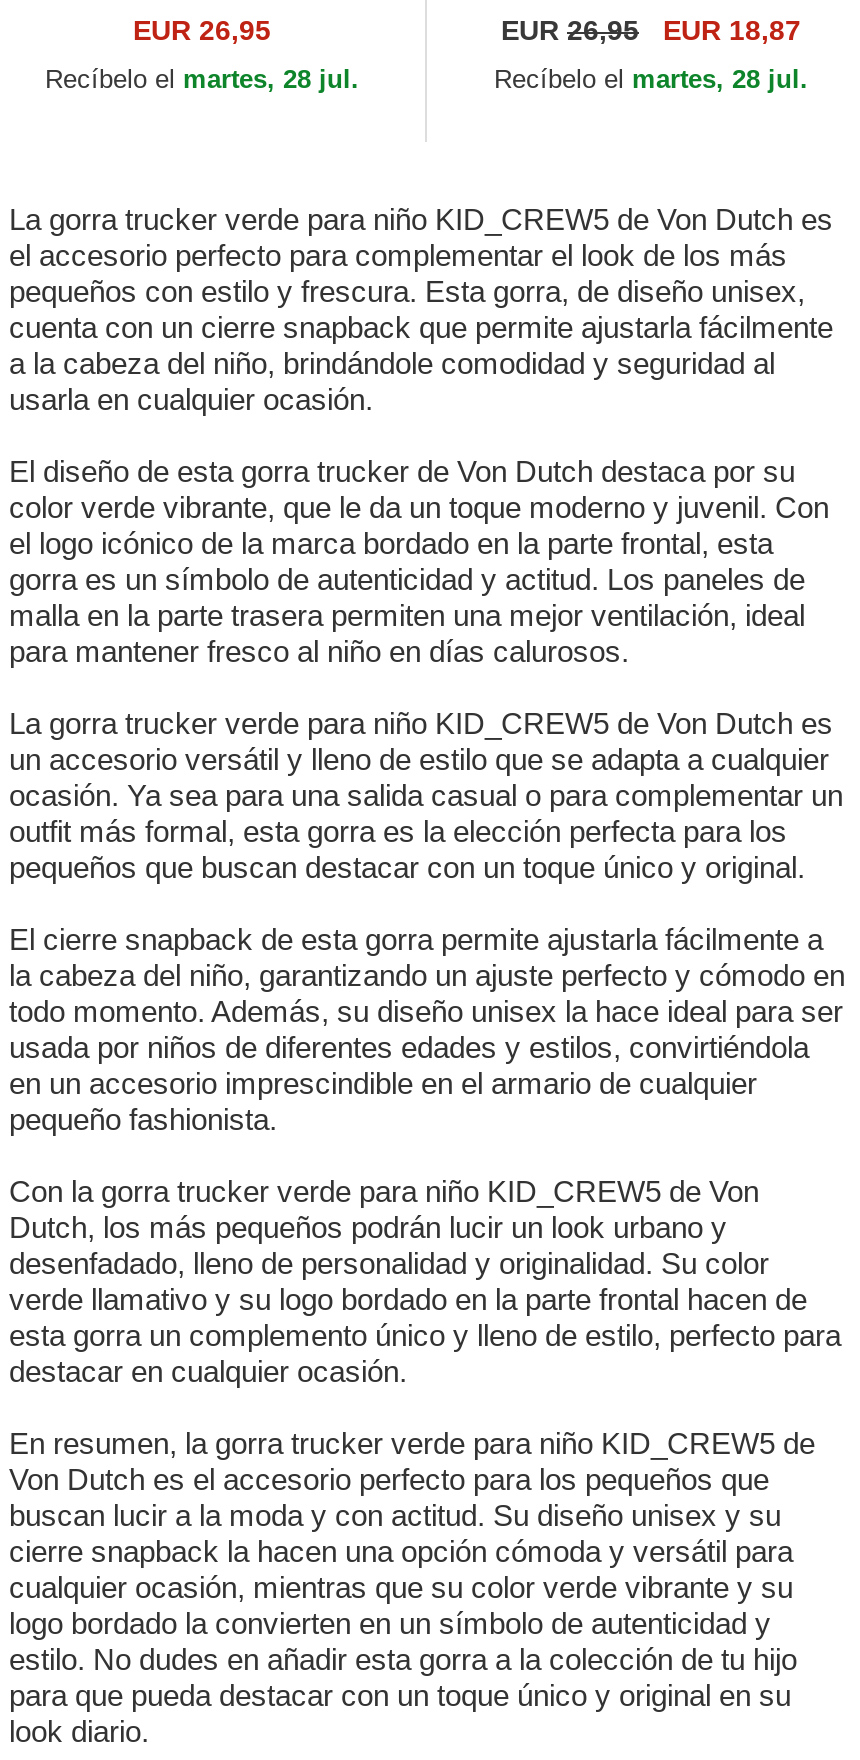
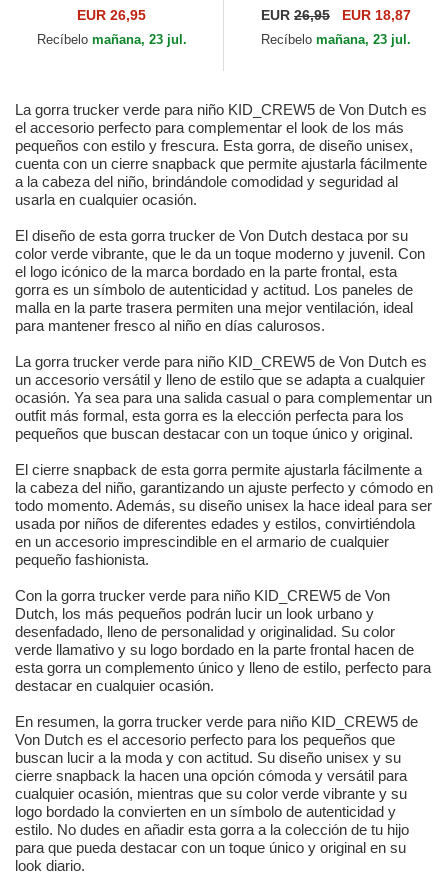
- Recíbelo el martes, 28 jul.
+ Recíbelo mañana, 23 jul.

- Recíbelo el martes, 28 jul.
+ Recíbelo mañana, 23 jul.
